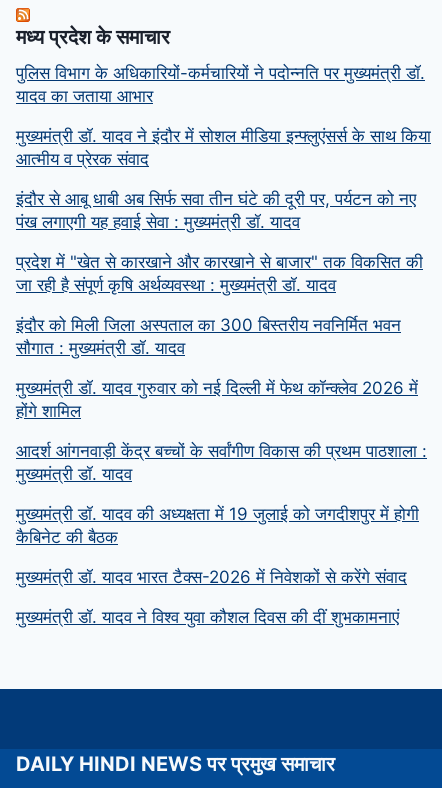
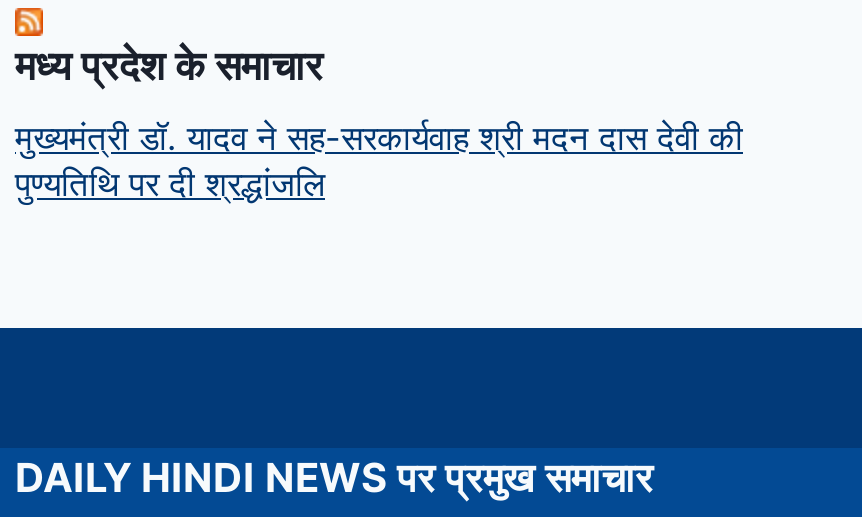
- पुलिस विभाग के अधिकारियों-कर्मचारियों ने पदोन्नति पर मुख्यमंत्री डॉ.
- यादव का जताया आभार
- मुख्यमंत्री डॉ. यादव ने इंदौर में सोशल मीडिया इन्फ्लुएंसर्स के साथ किया
- आत्मीय व प्रेरक संवाद
- इंदौर से आबू धाबी अब सिर्फ सवा तीन घंटे की दूरी पर, पर्यटन को नए
- पंख लगाएगी यह हवाई सेवा : मुख्यमंत्री डॉ. यादव
- प्रदेश में "खेत से कारखाने और कारखाने से बाजार" तक विकसित की
- जा रही है संपूर्ण कृषि अर्थव्यवस्था : मुख्यमंत्री डॉ. यादव
- इंदौर को मिली जिला अस्पताल का 300 बिस्तरीय नवनिर्मित भवन
- सौगात : मुख्यमंत्री डॉ. यादव
- मुख्यमंत्री डॉ. यादव गुरुवार को नई दिल्ली में फेथ कॉन्क्लेव 2026 में
- होंगे शामिल
- आदर्श आंगनवाड़ी केंद्र बच्चों के सर्वांगीण विकास की प्रथम पाठशाला :
- मुख्यमंत्री डॉ. यादव
- मुख्यमंत्री डॉ. यादव की अध्यक्षता में 19 जुलाई को जगदीशपुर में होगी
- कैबिनेट की बैठक
- मुख्यमंत्री डॉ. यादव भारत टैक्स-2026 में निवेशकों से करेंगे संवाद
- मुख्यमंत्री डॉ. यादव ने विश्व युवा कौशल दिवस की दीं शुभकामनाएं
+ मुख्यमंत्री डॉ. यादव ने सह-सरकार्यवाह श्री मदन दास देवी की
+ पुण्यतिथि पर दी श्रद्धांजलि
